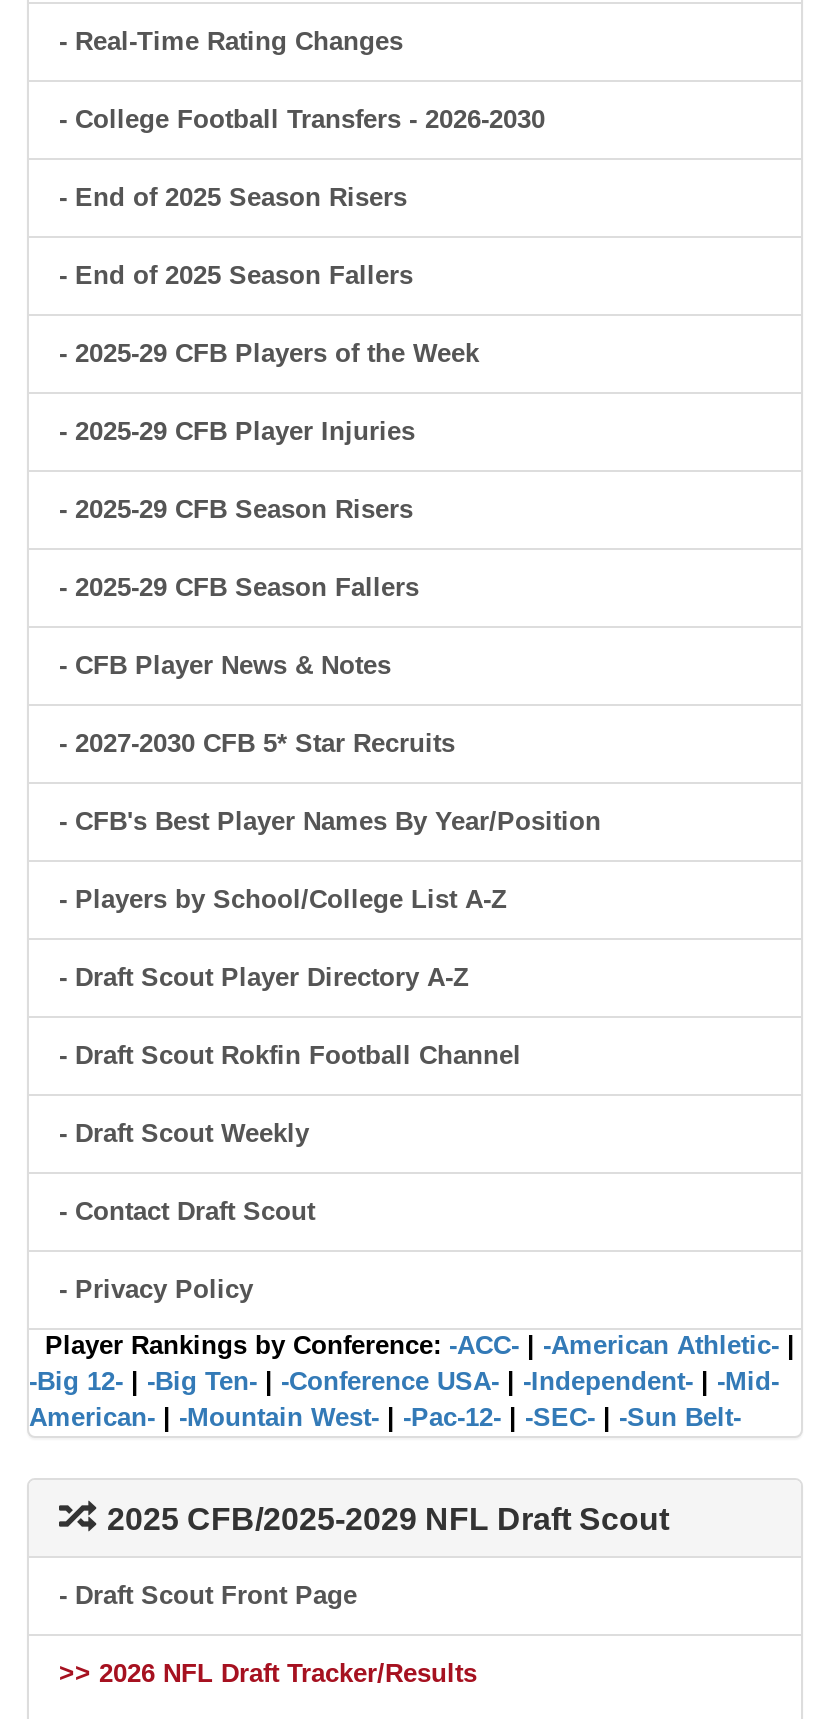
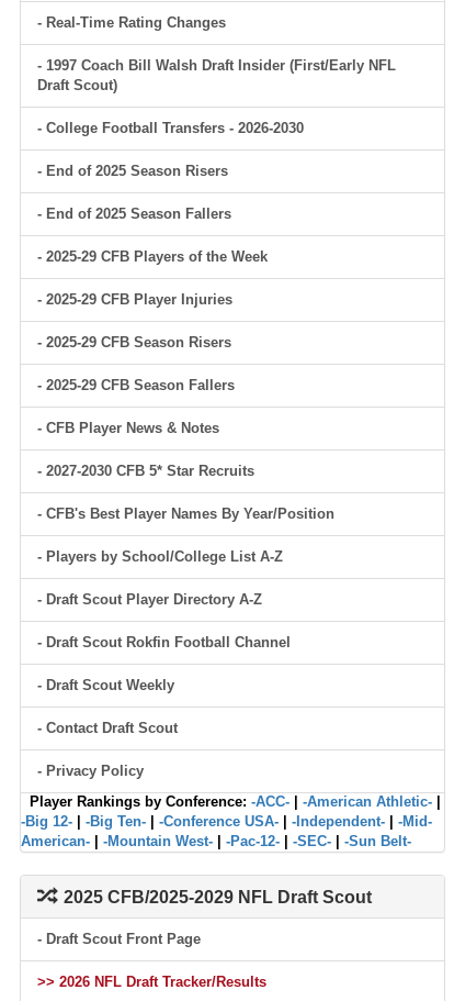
+ - 1997 Coach Bill Walsh Draft Insider (First/Early NFL
+ Draft Scout)
